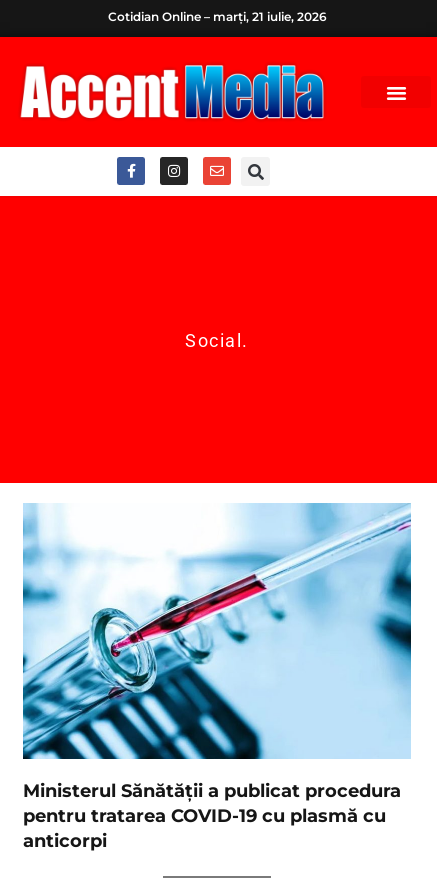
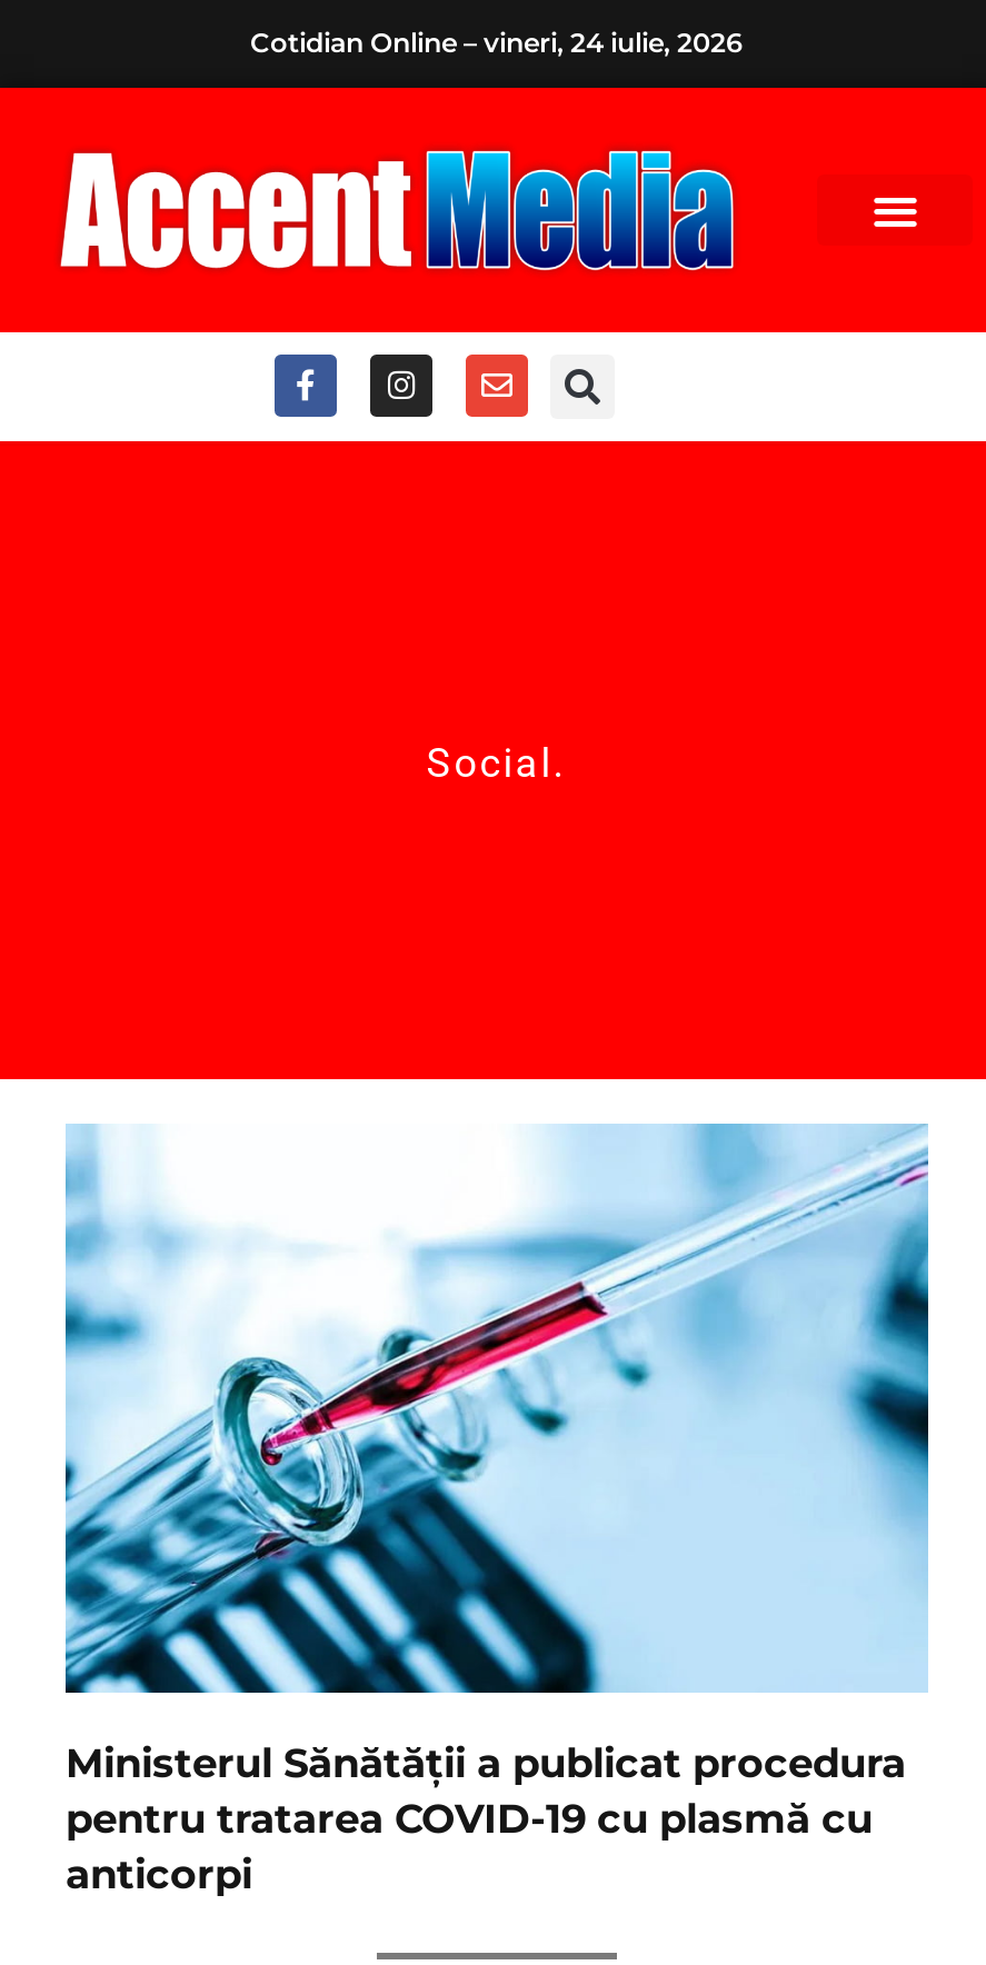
- Cotidian Online – marți, 21 iulie, 2026
+ Cotidian Online – vineri, 24 iulie, 2026
